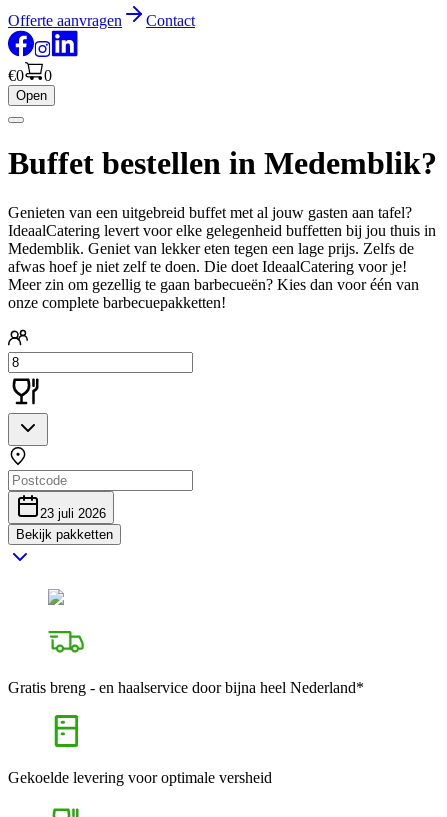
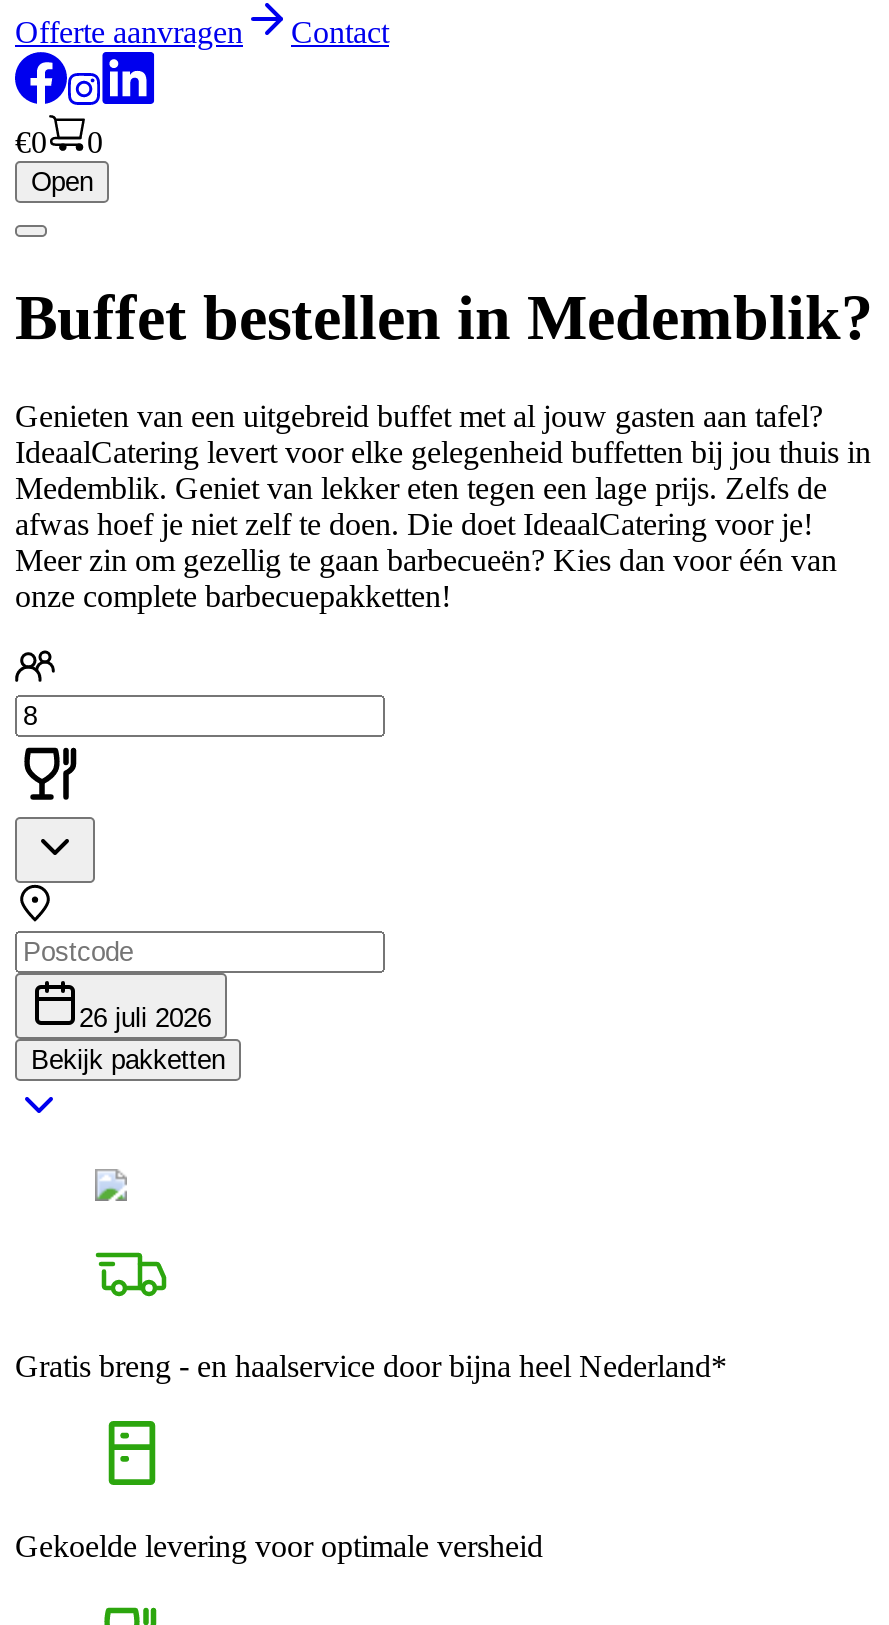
- 23 juli 2026
+ 26 juli 2026
